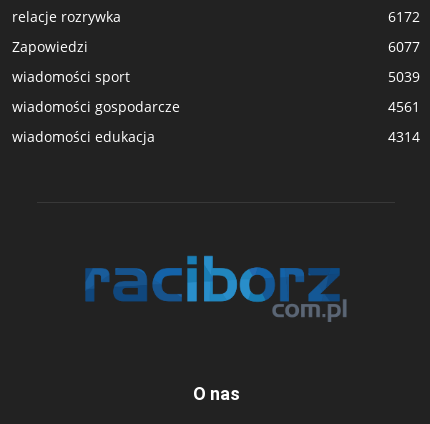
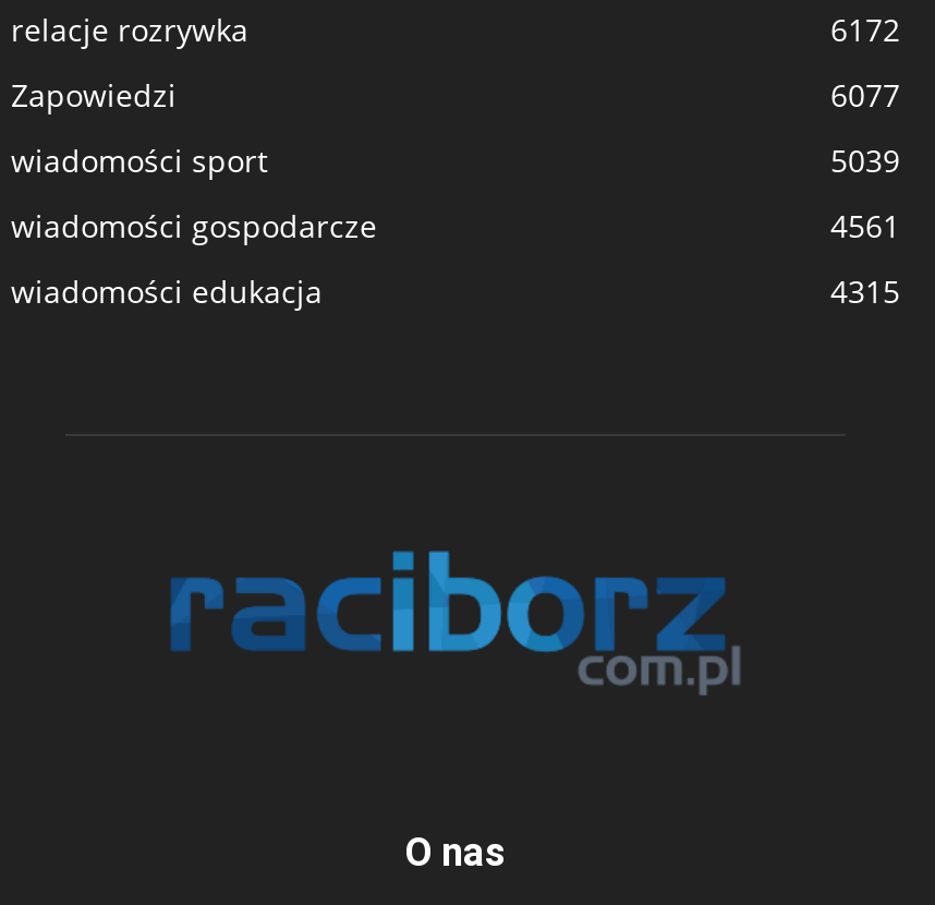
- 4314
+ 4315
